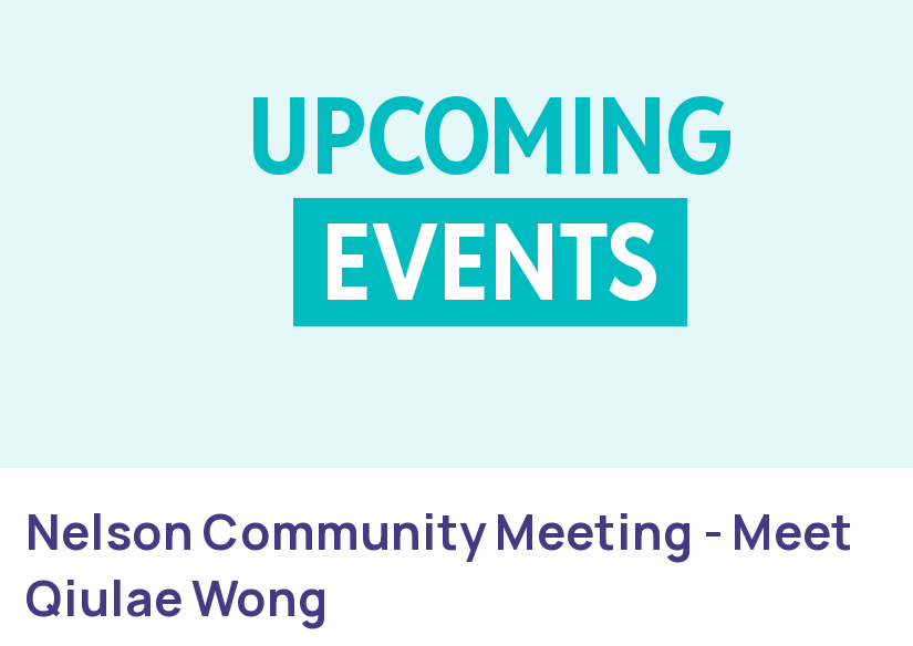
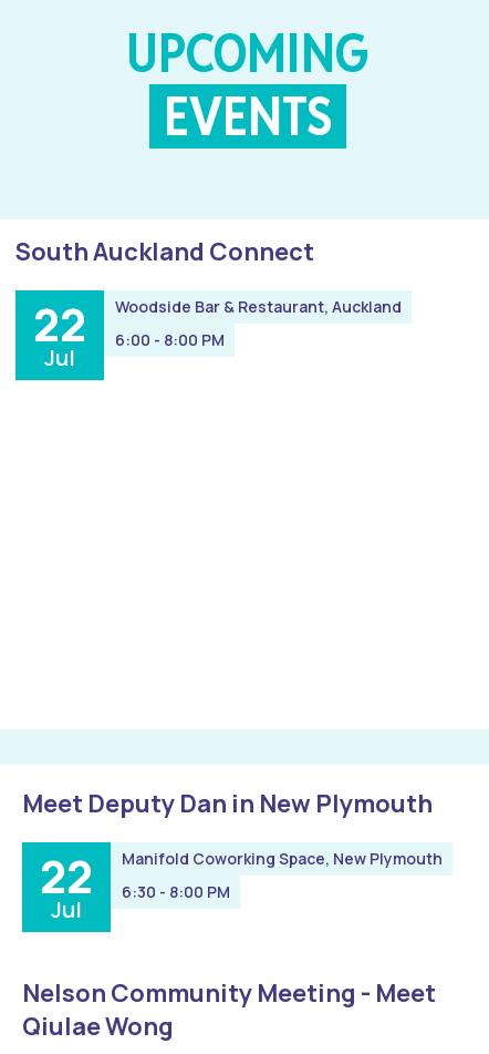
+ South Auckland Connect
+ 22
+ Jul

+ Meet Deputy Dan in New Plymouth
+ 22
+ Jul

+ Woodside Bar & Restaurant, Auckland
+ 6:00 - 8:00 PM

+ Manifold Coworking Space, New Plymouth
+ 6:30 - 8:00 PM
